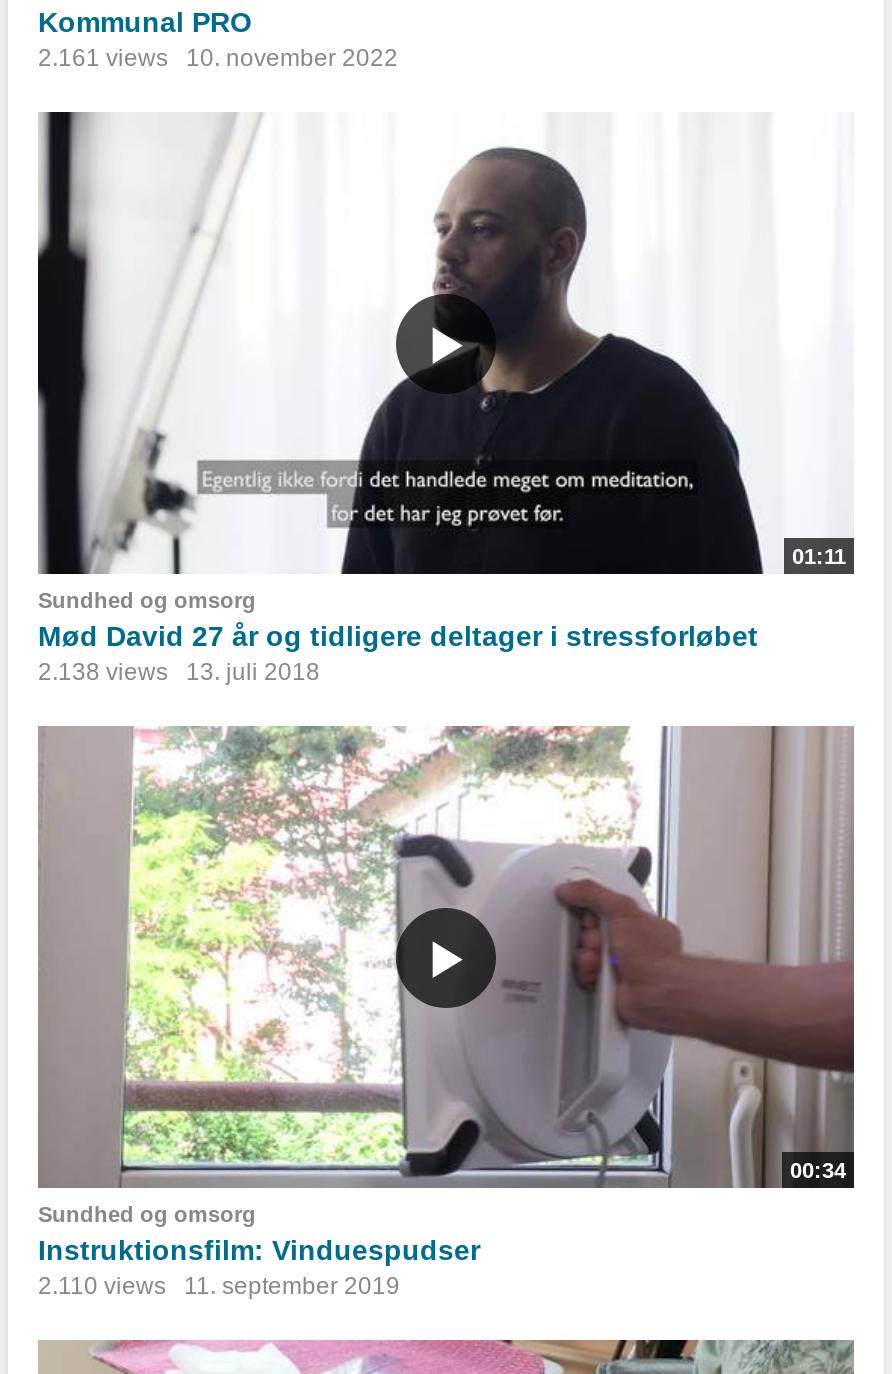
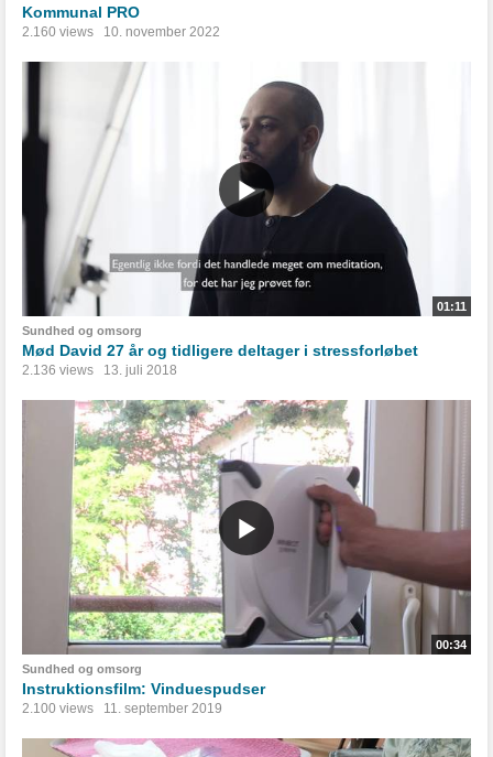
- 2.161 views 10. november 2022
+ 2.160 views 10. november 2022

- 2.138 views 13. juli 2018
+ 2.136 views 13. juli 2018

- 2.110 views 11. september 2019
+ 2.100 views 11. september 2019
